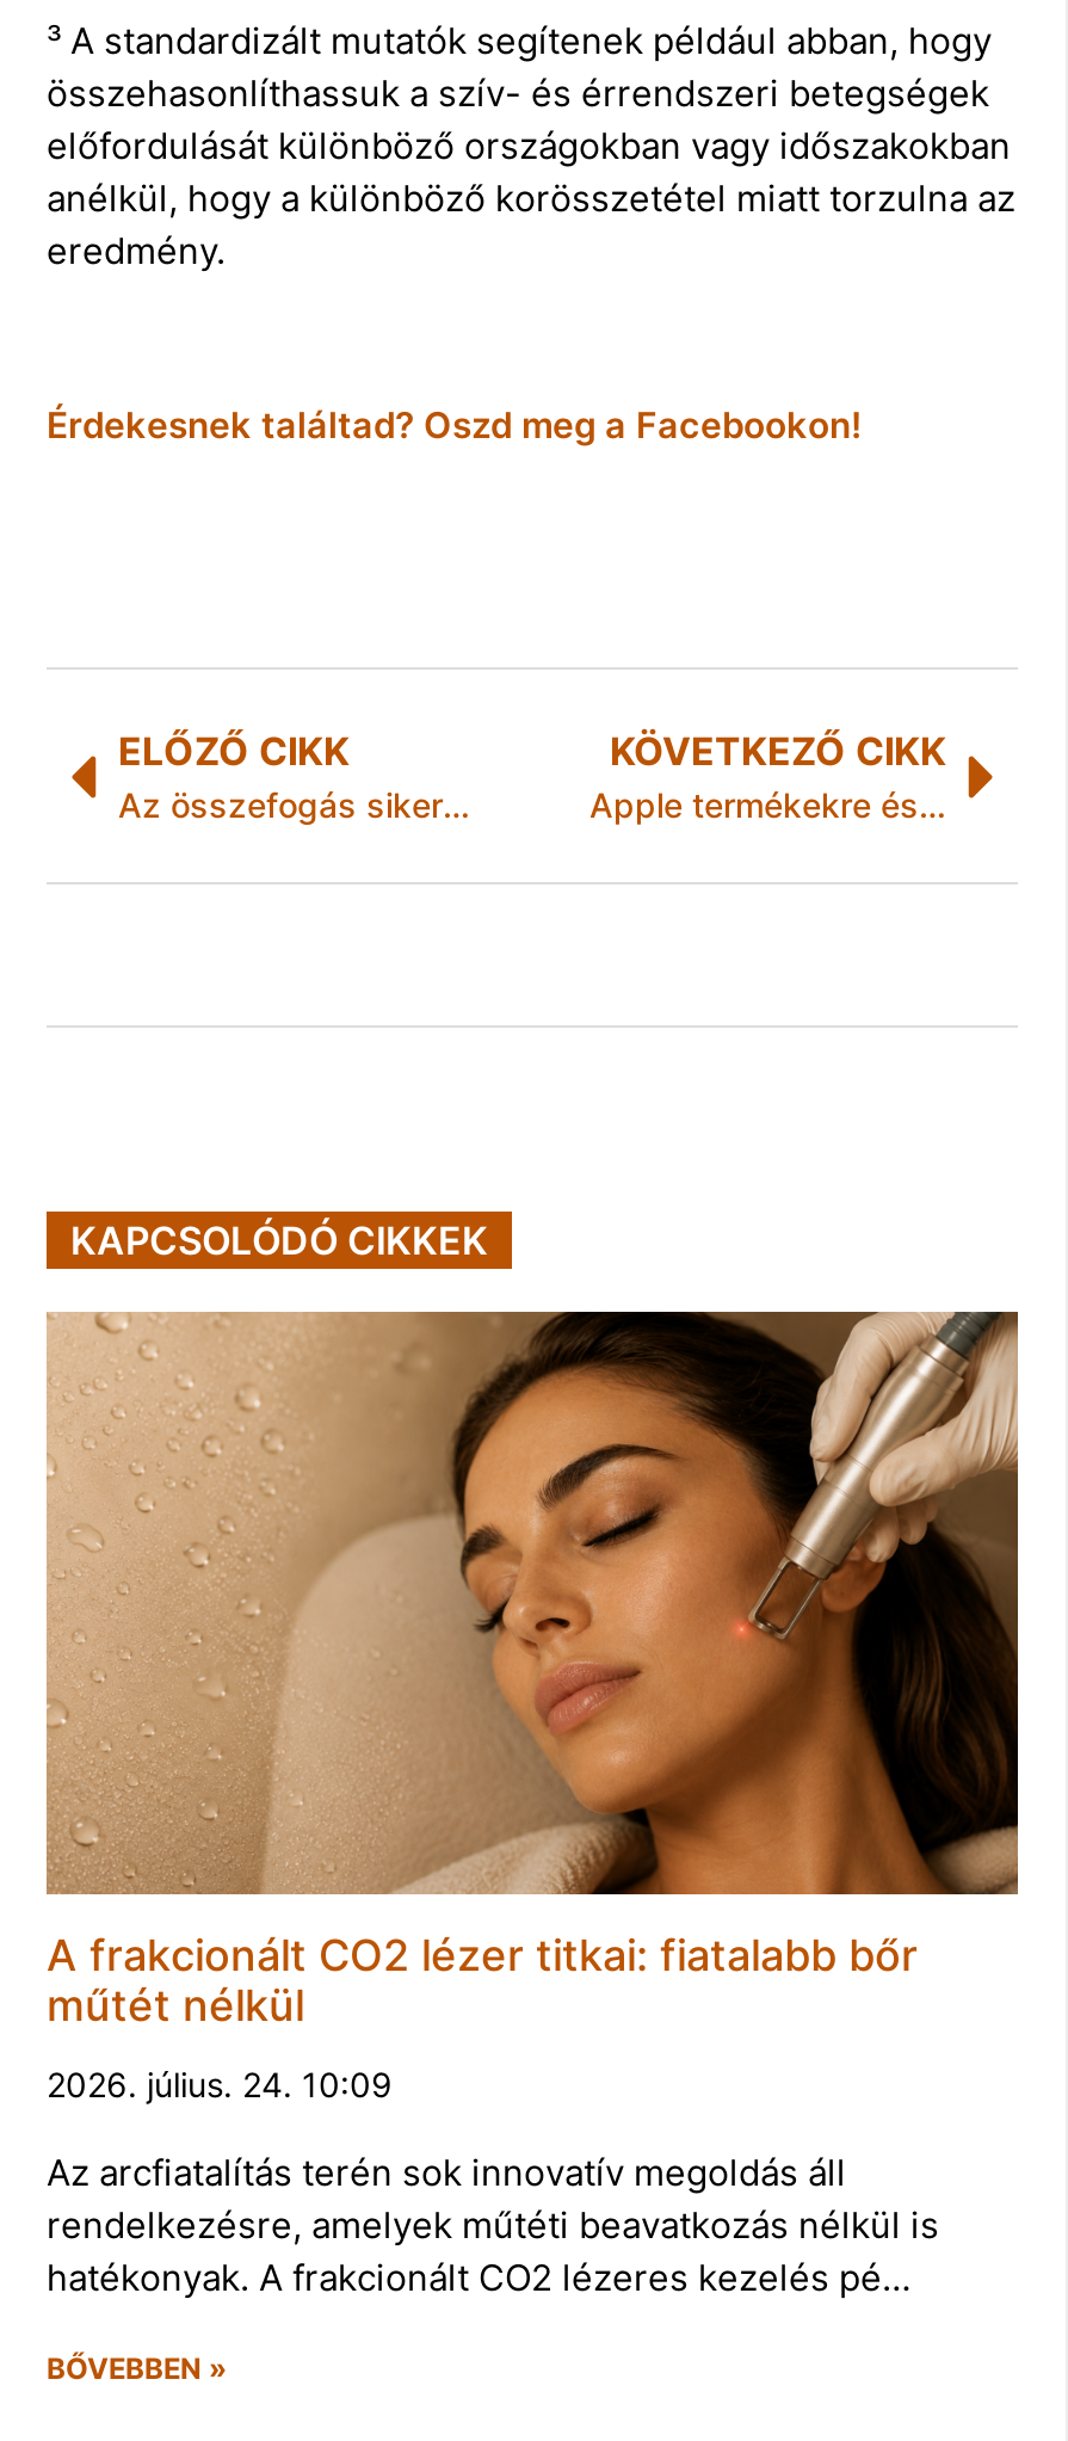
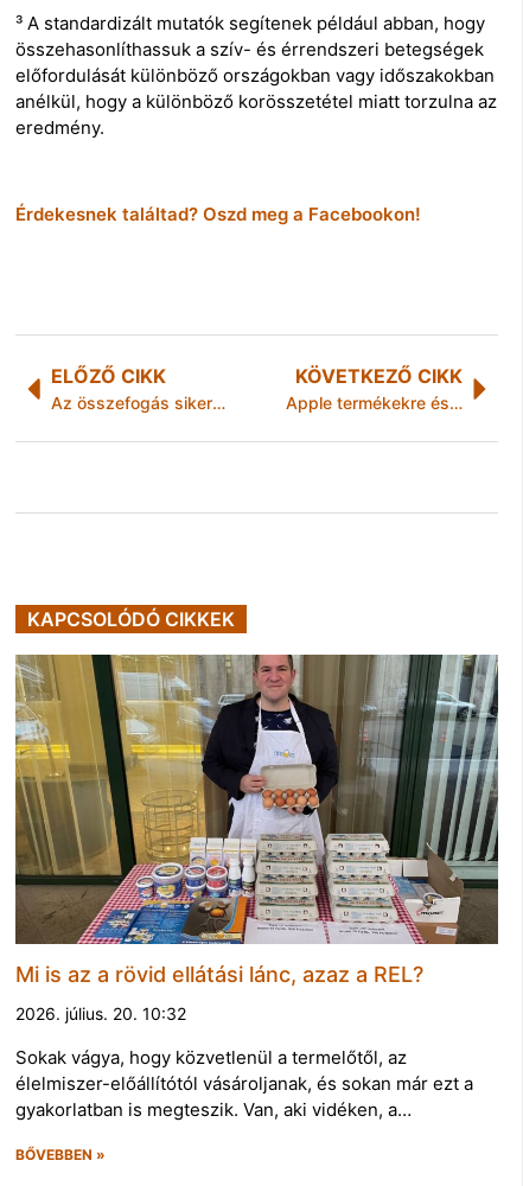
- [image]
- A frakcionált CO2 lézer titkai: fiatalabb bőr
- műtét nélkül
+ [image]
+ Mi is az a rövid ellátási lánc, azaz a REL?

- 2026. július. 24. 10:09
+ 2026. július. 20. 10:32

- Az arcfiatalítás terén sok innovatív megoldás áll
- rendelkezésre, amelyek műtéti beavatkozás nélkül is
- hatékonyak. A frakcionált CO2 lézeres kezelés pé…
+ Sokak vágya, hogy közvetlenül a termelőtől, az
+ élelmiszer-előállítótól vásároljanak, és sokan már ezt a
+ gyakorlatban is megteszik. Van, aki vidéken, a…
